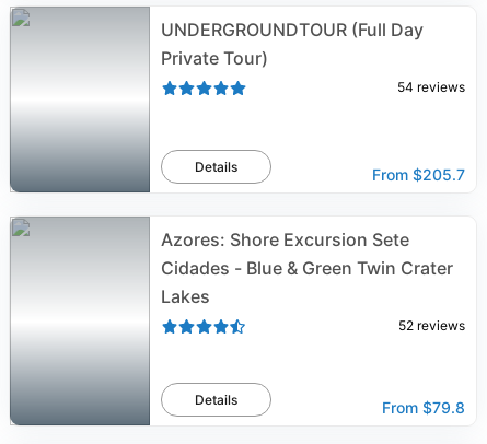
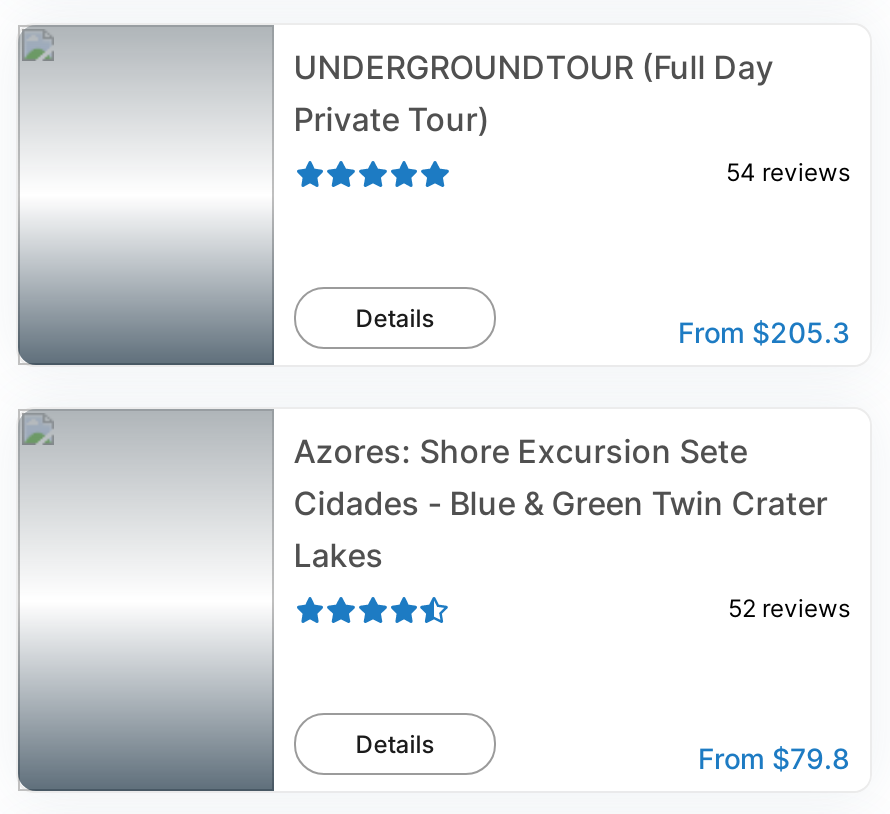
- From $205.7
+ From $205.3
